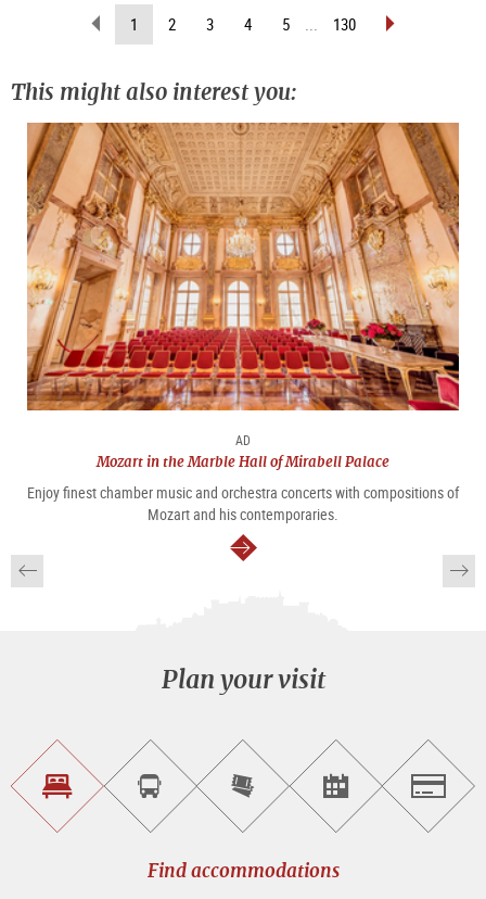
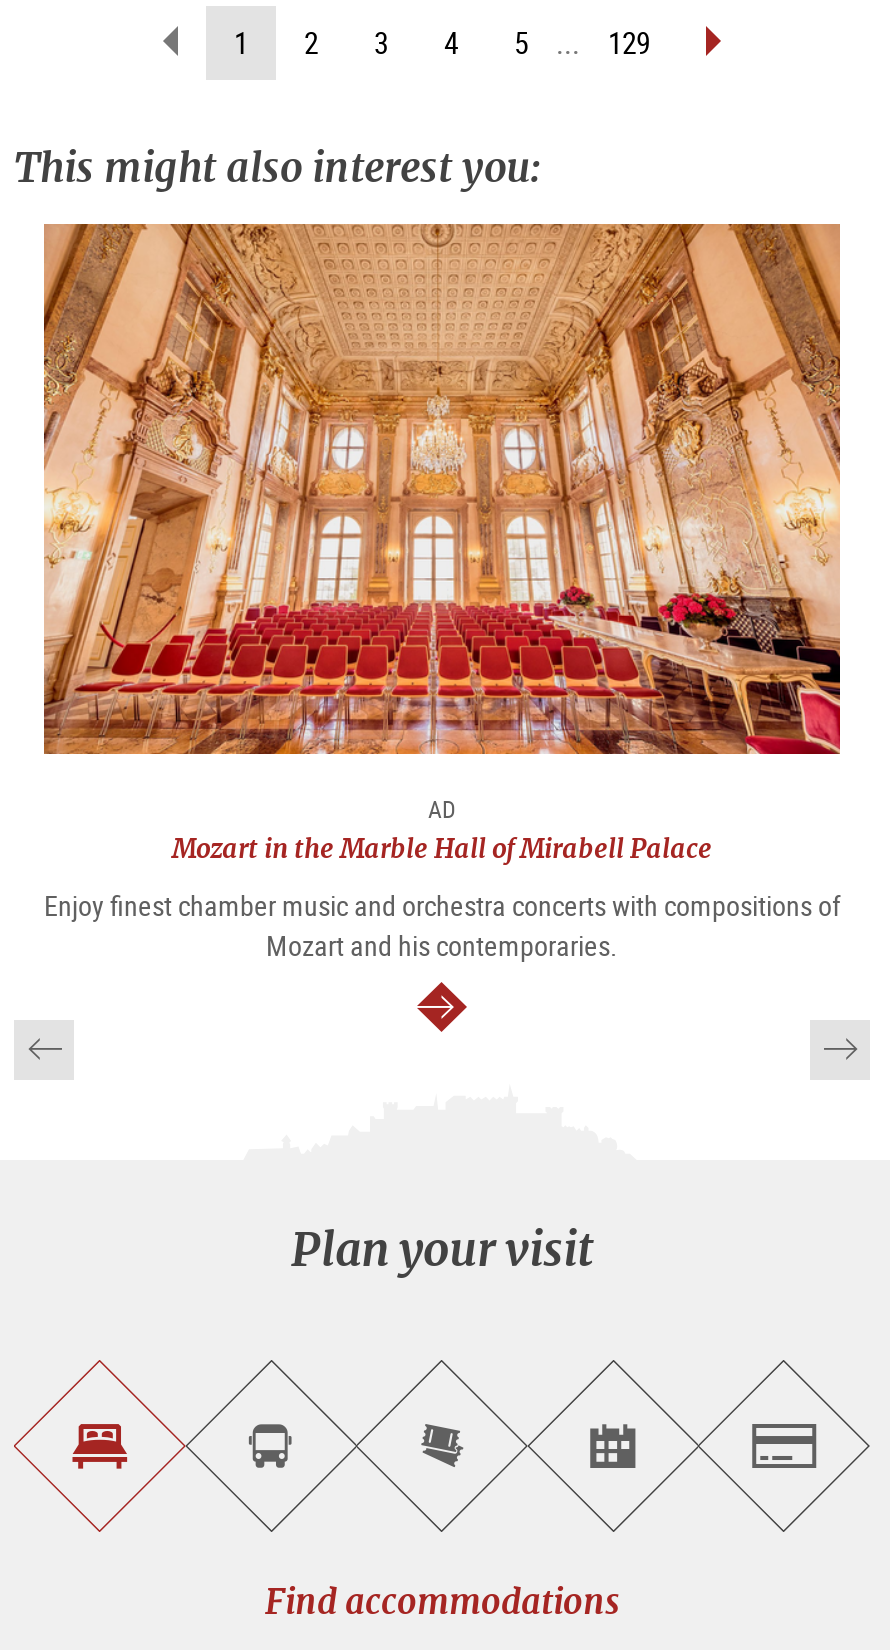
- 130
+ 129
